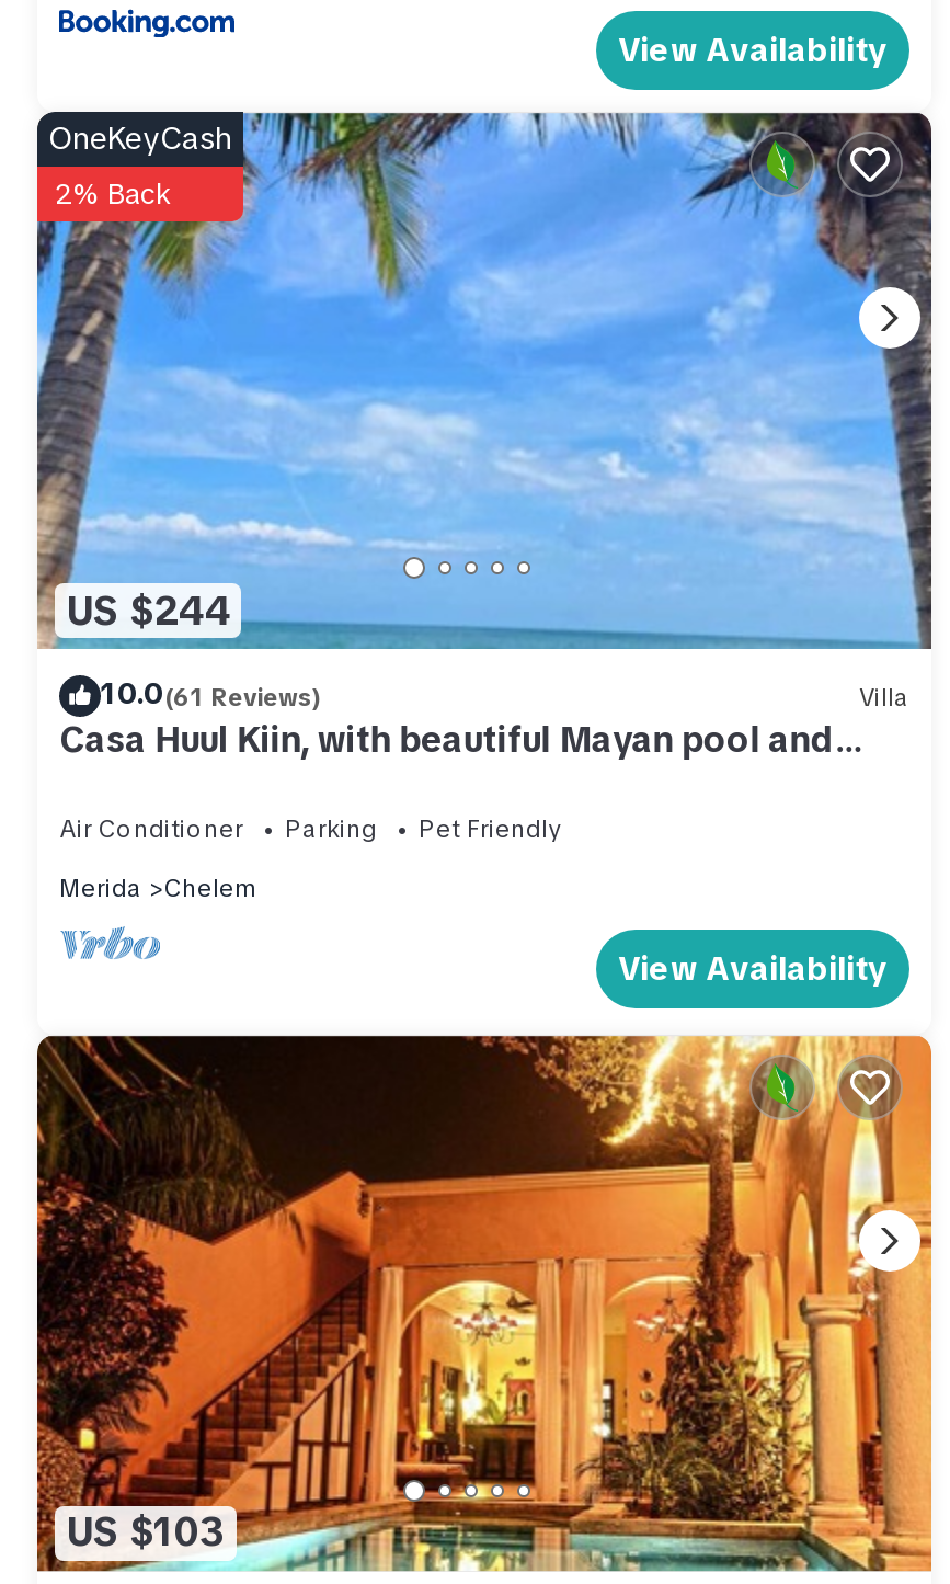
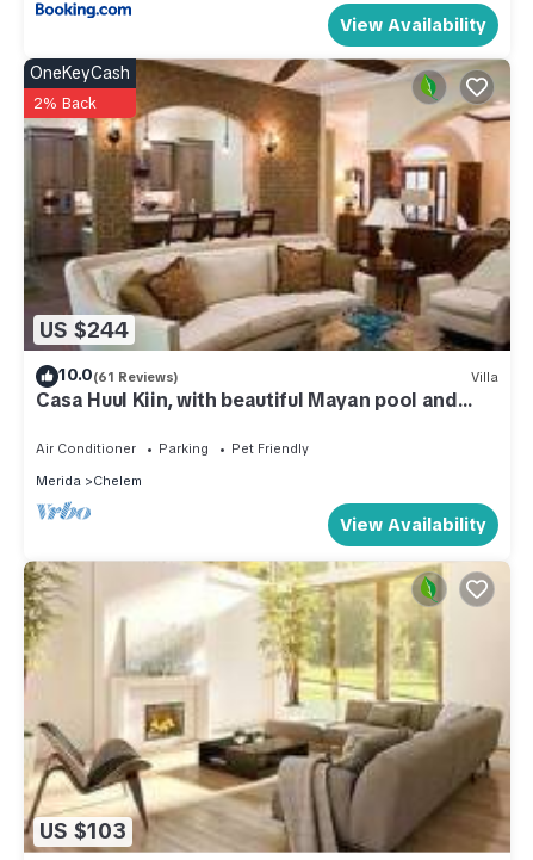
- [image]
+ [image]

- [image]
+ [image]
